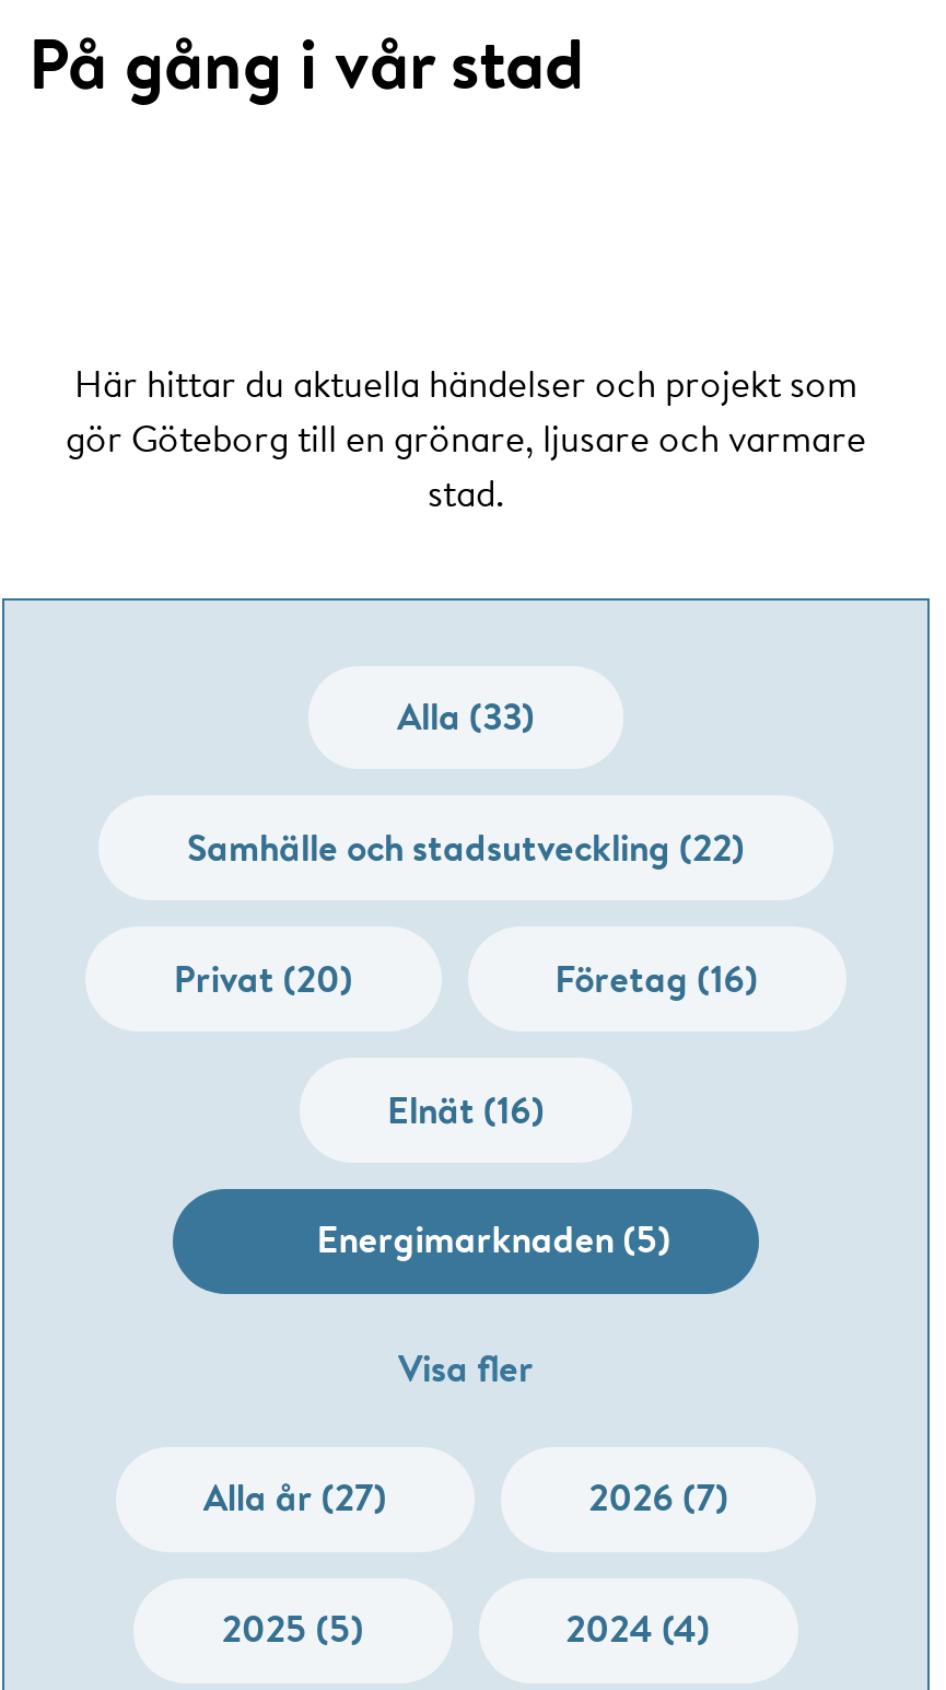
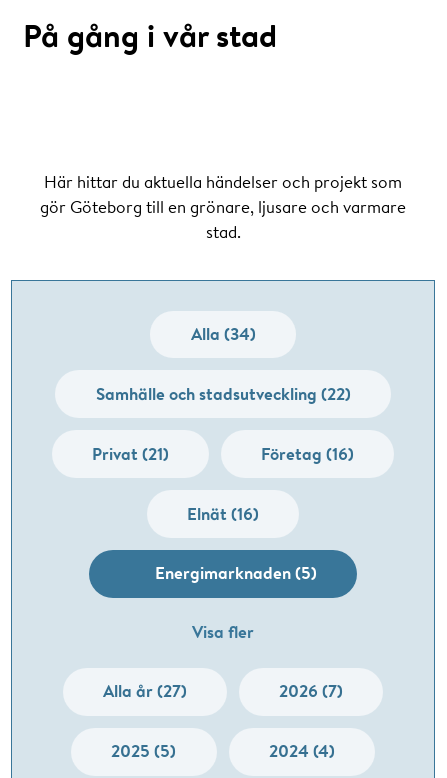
- Alla (33)
+ Alla (34)

- Privat (20)
+ Privat (21)
